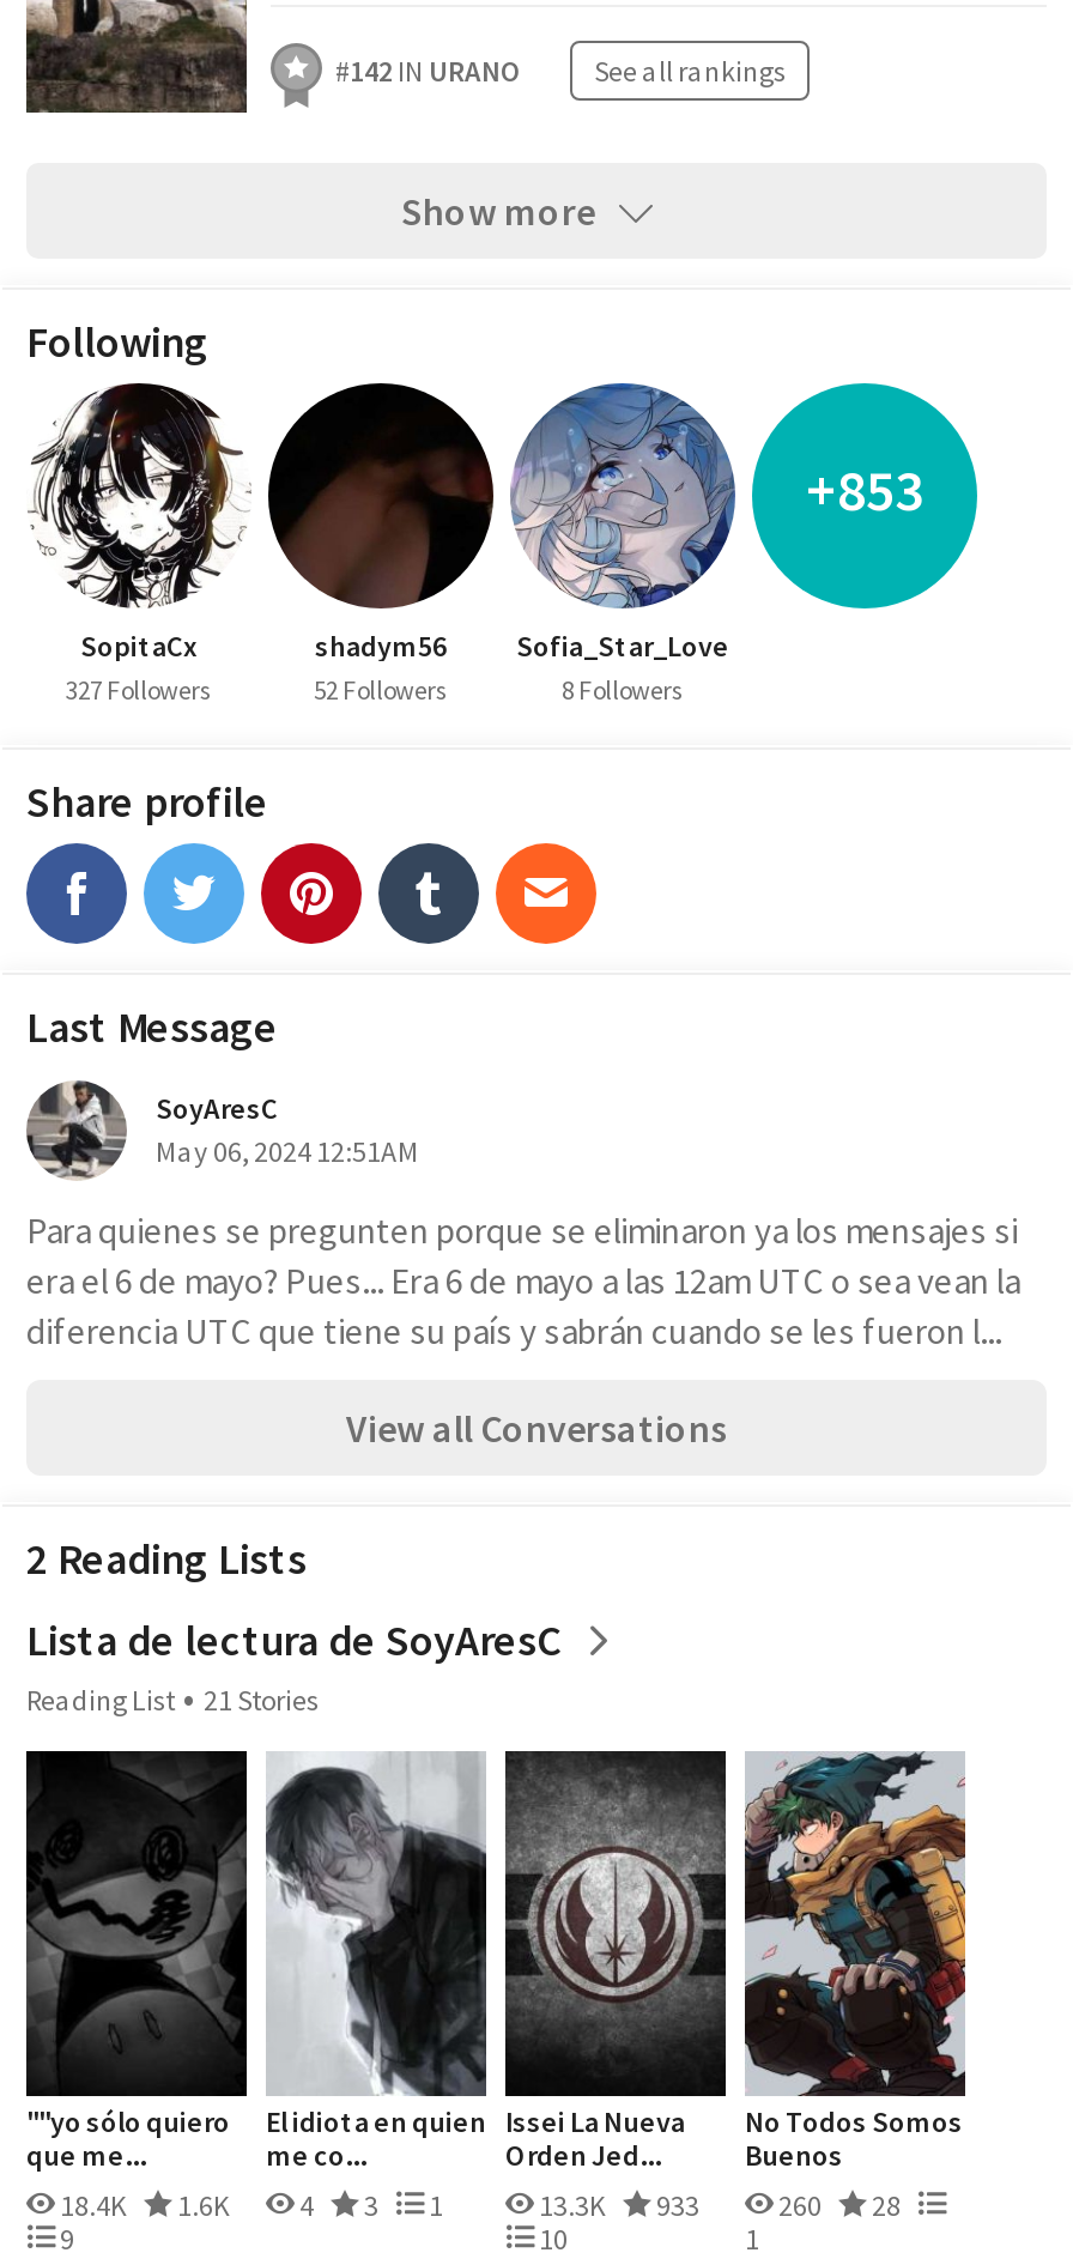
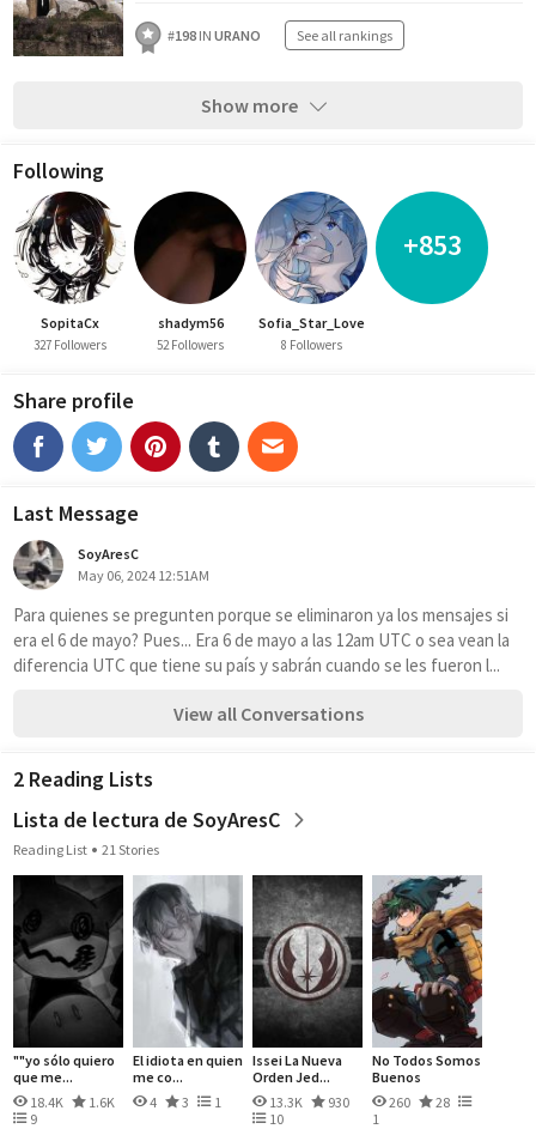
- #142 IN URANO See all rankings
+ #198 IN URANO See all rankings

- 13.3K 933
+ 13.3K 930
